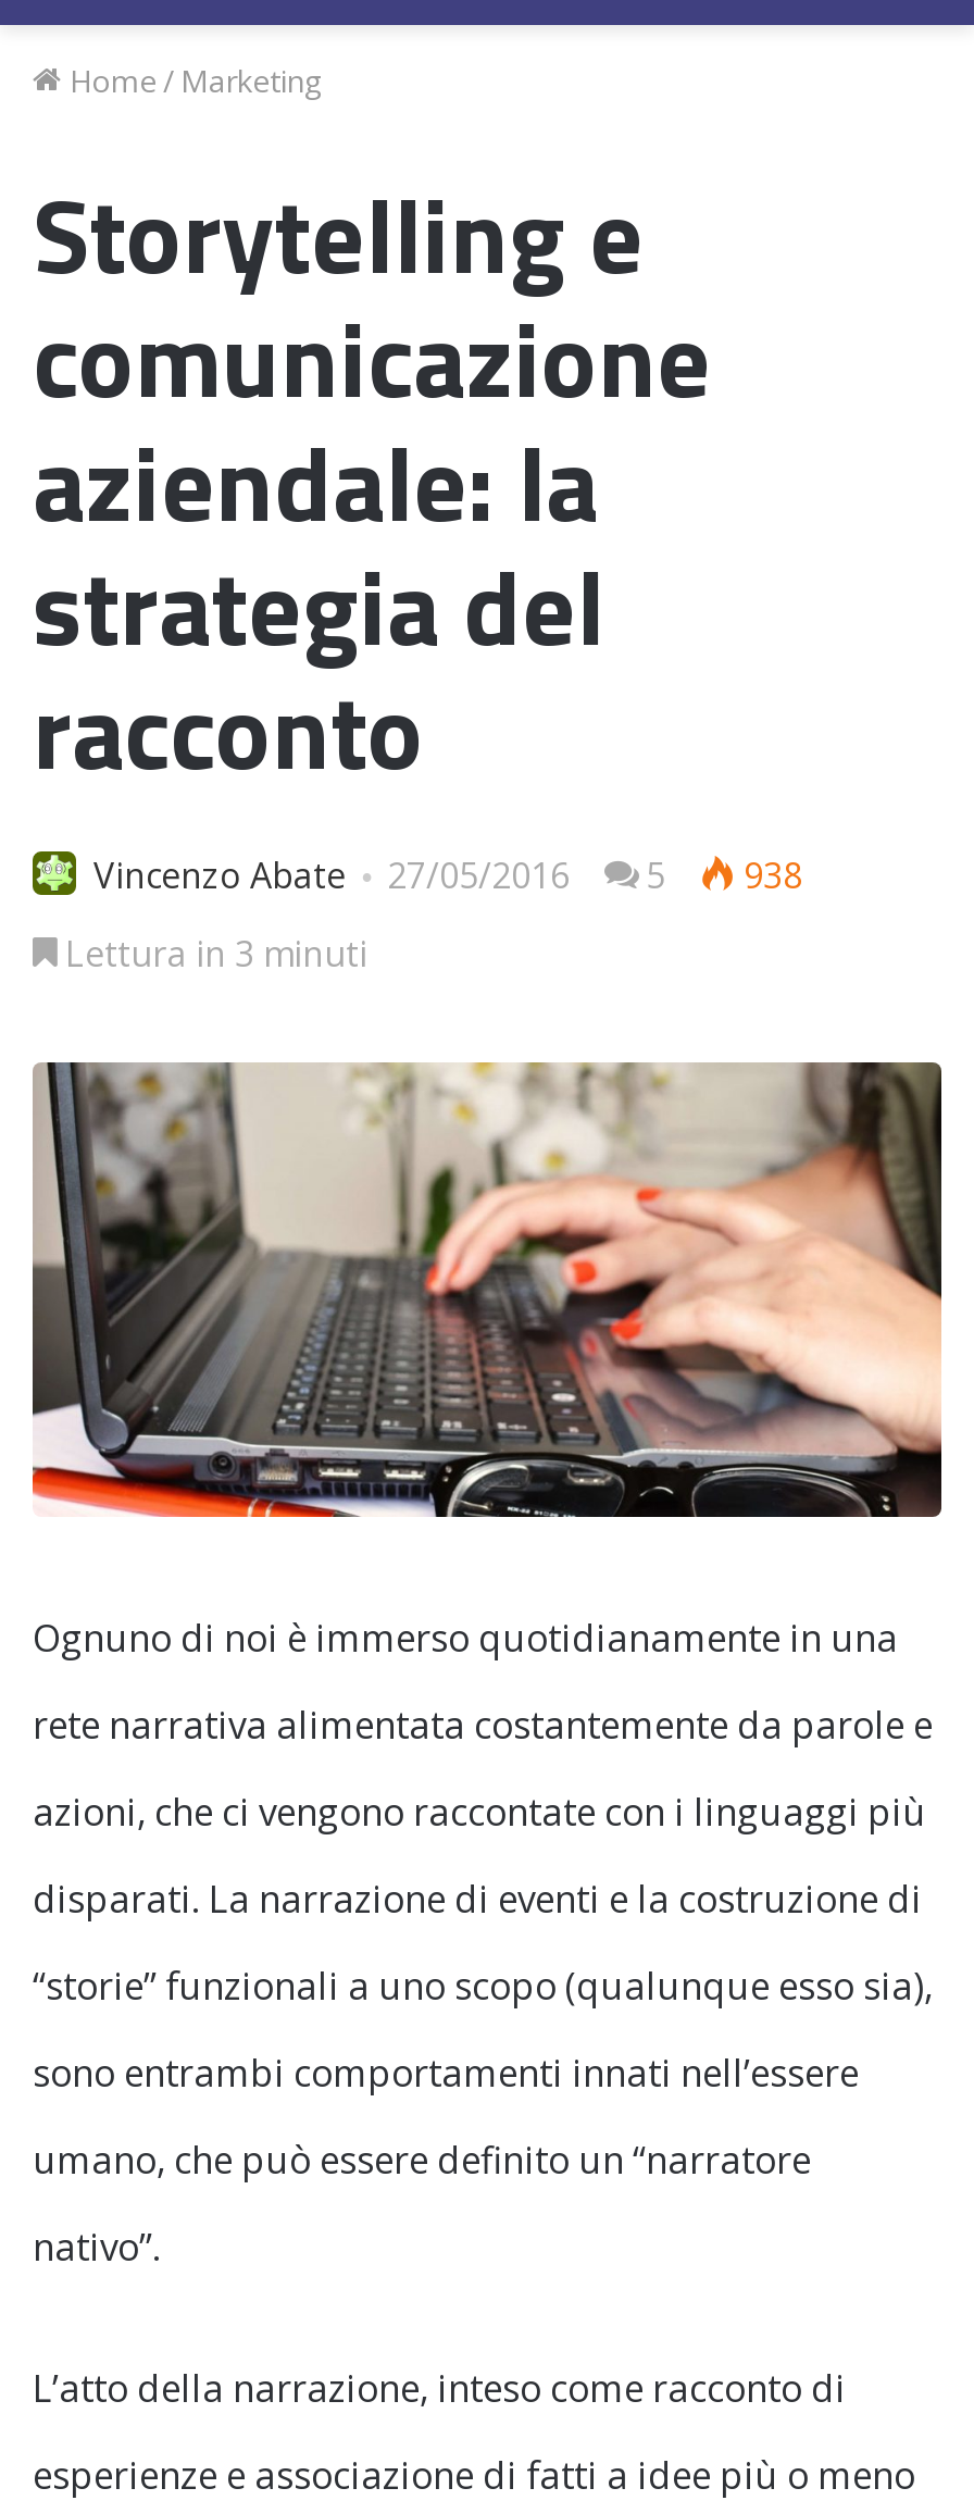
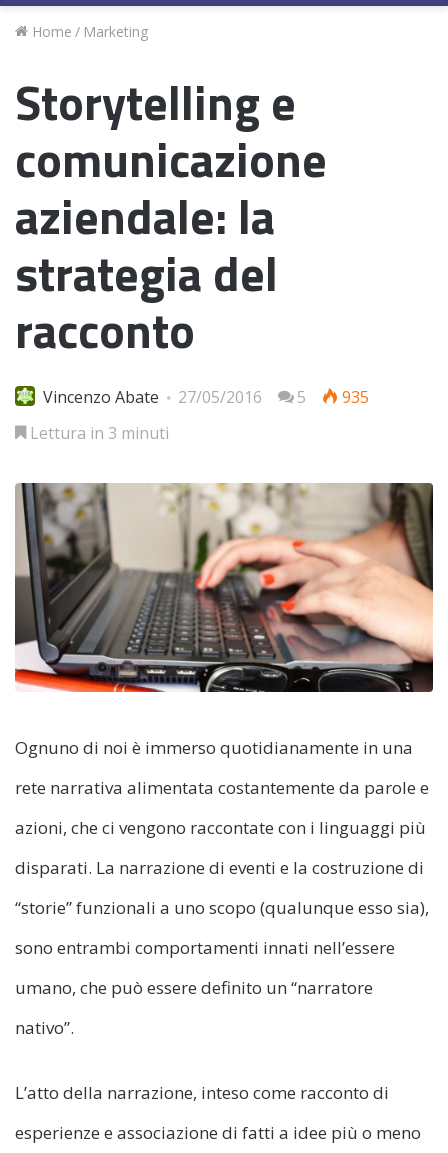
- Vincenzo Abate 27/05/2016 5 938
+ Vincenzo Abate 27/05/2016 5 935
